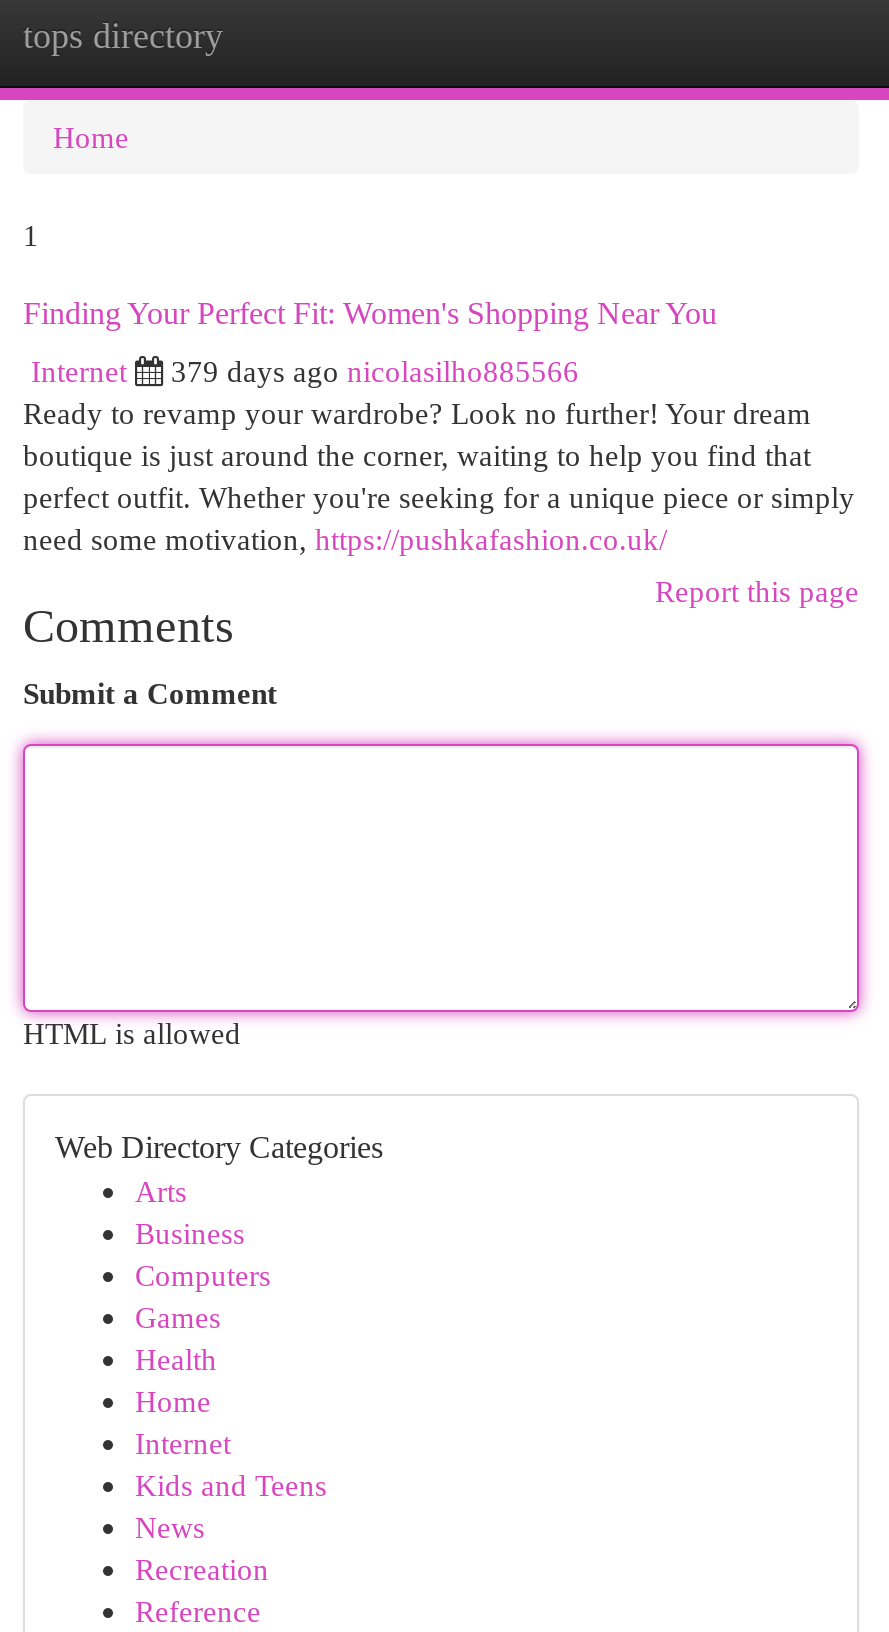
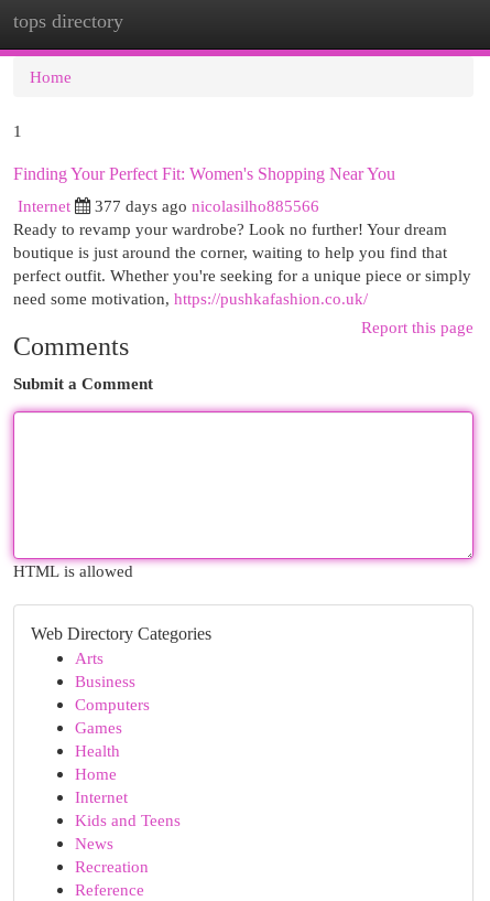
- 379 days ago nicolasilho885566
+ 377 days ago nicolasilho885566
